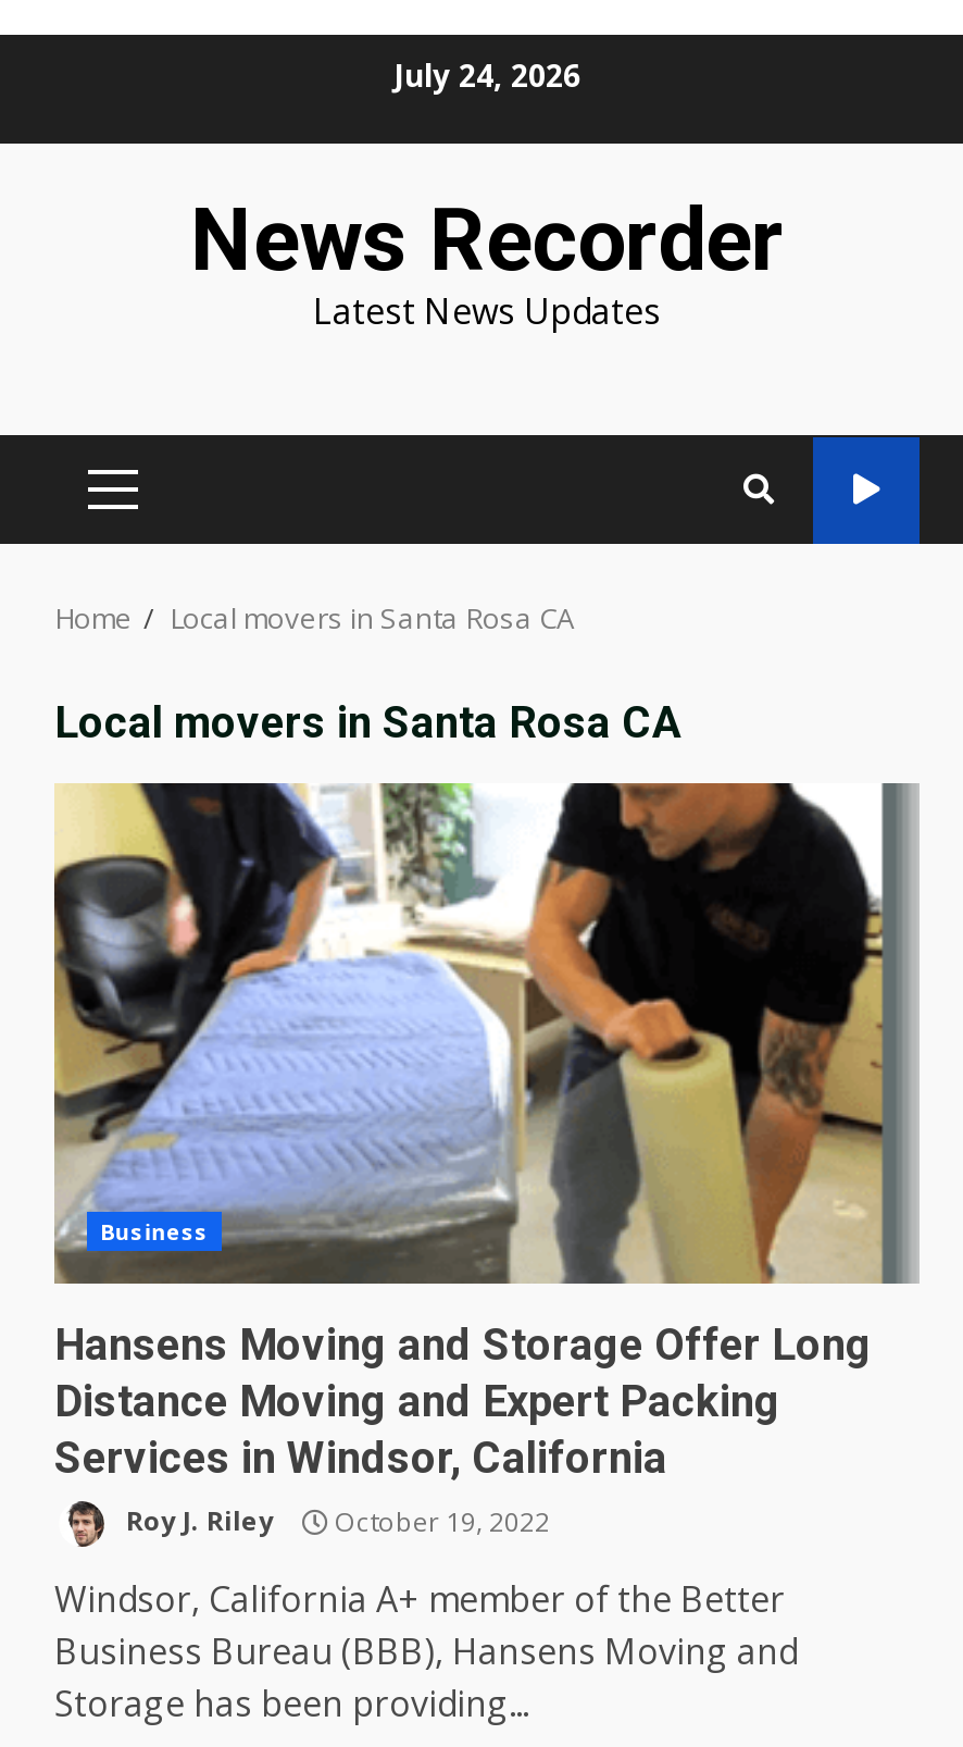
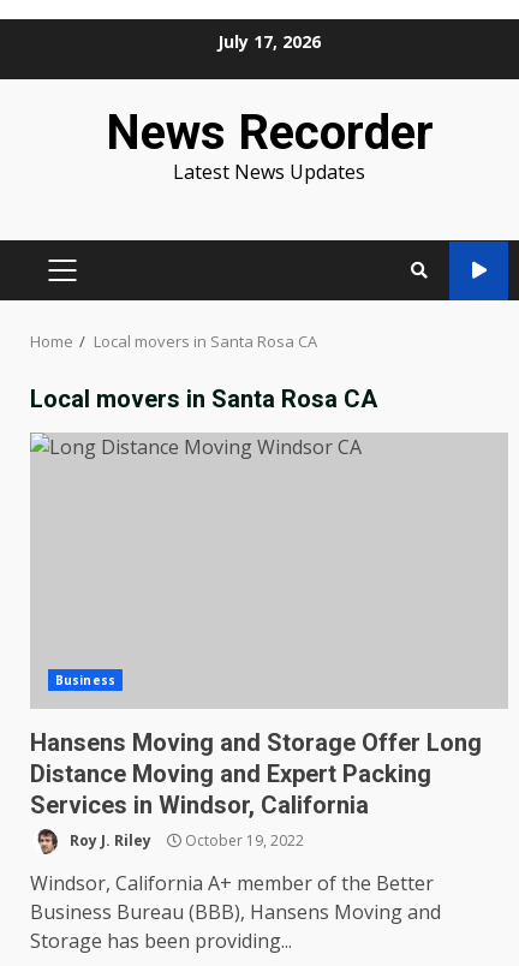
- July 24, 2026
+ July 17, 2026

- [image]
